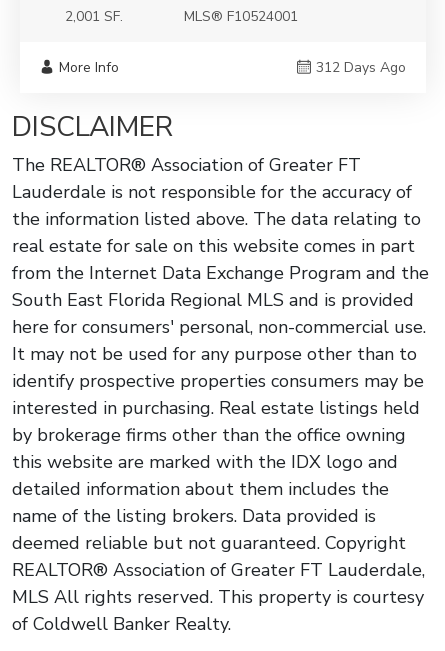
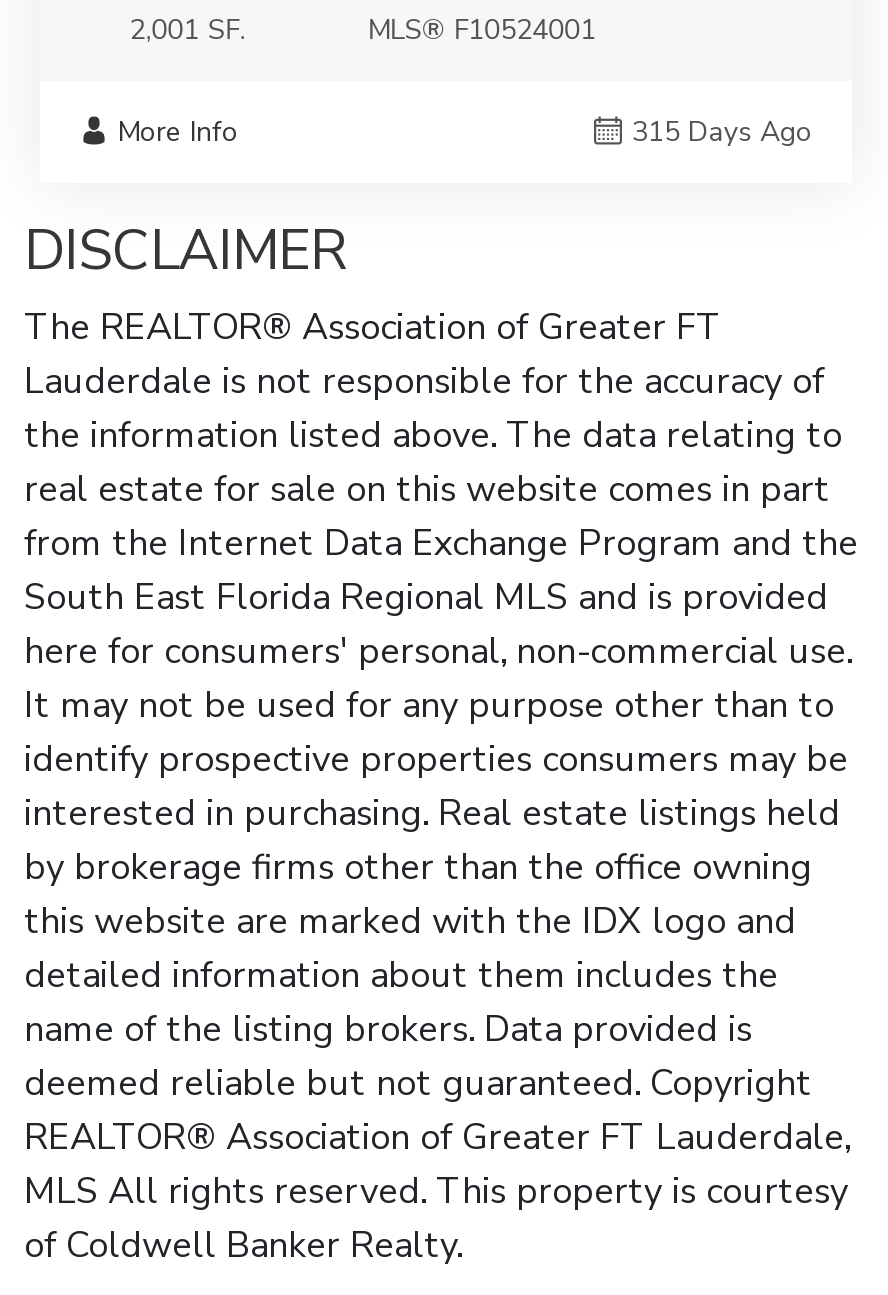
- 312 Days Ago
+ 315 Days Ago
